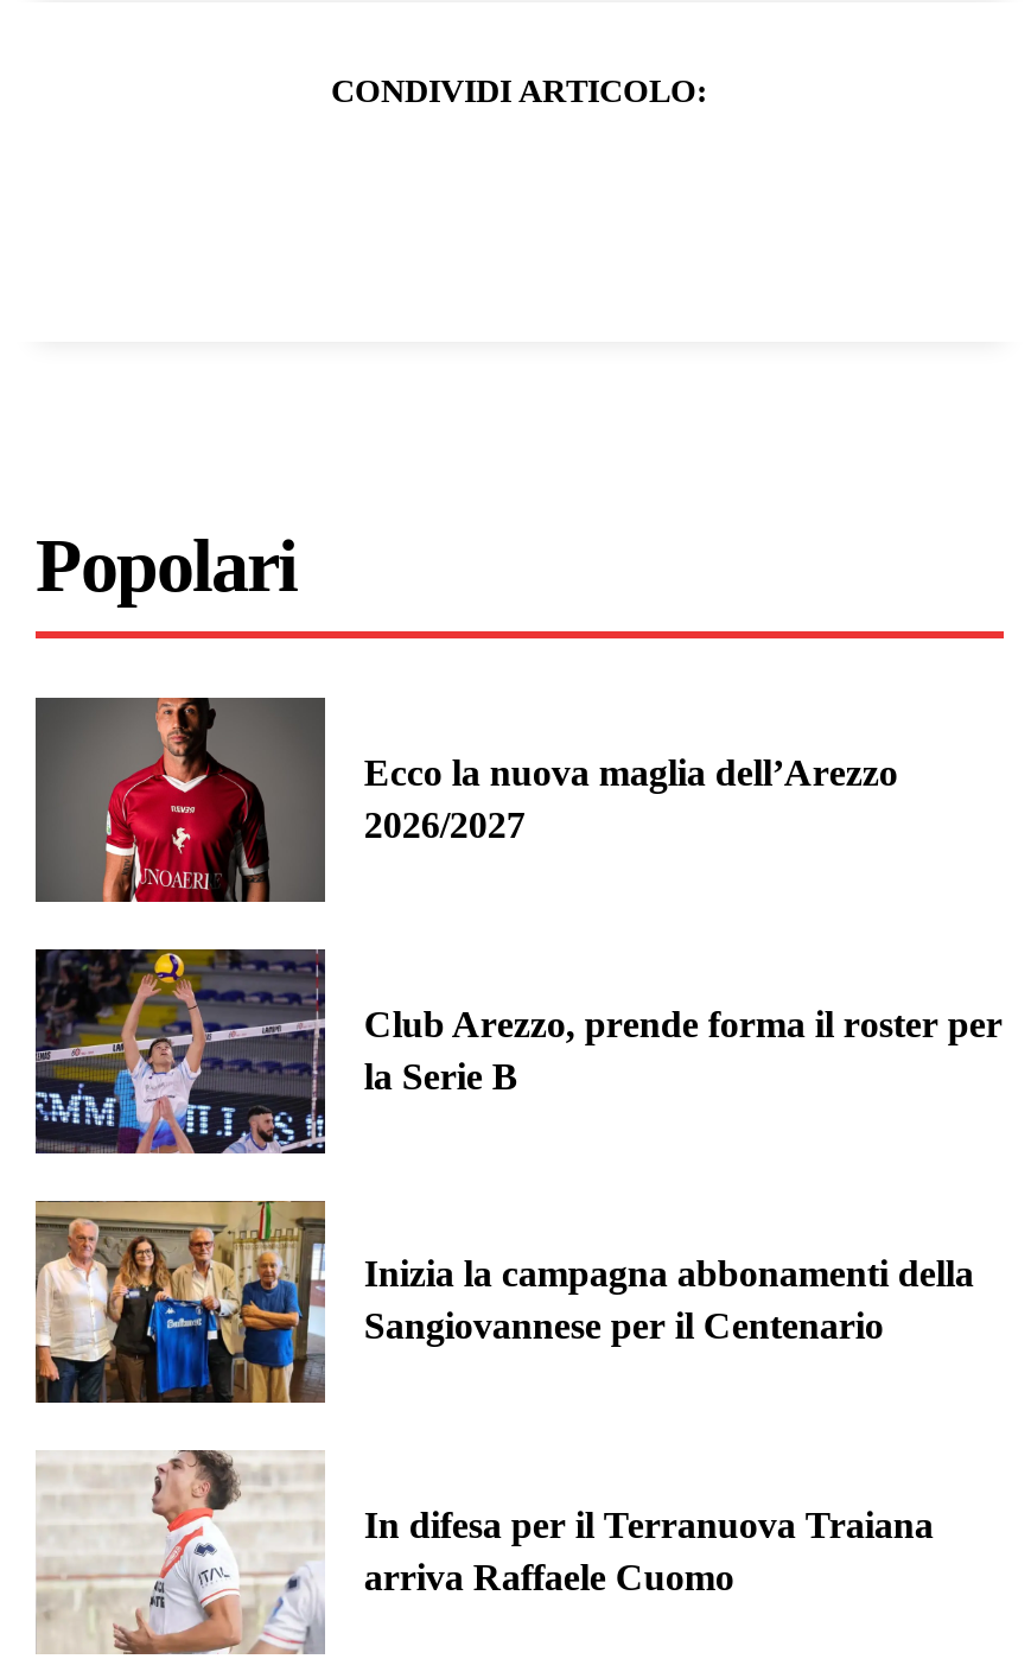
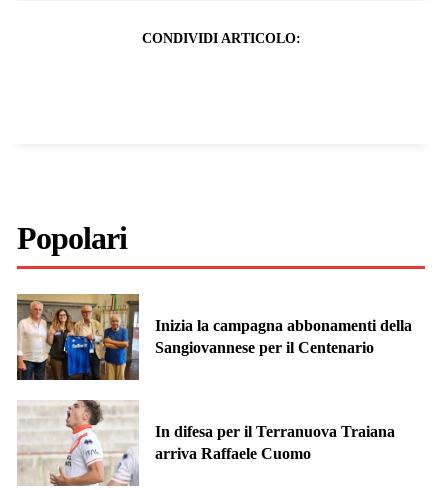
- [image]
- Ecco la nuova maglia dell’Arezzo
- 2026/2027

- [image]
- Club Arezzo, prende forma il roster per
- la Serie B
